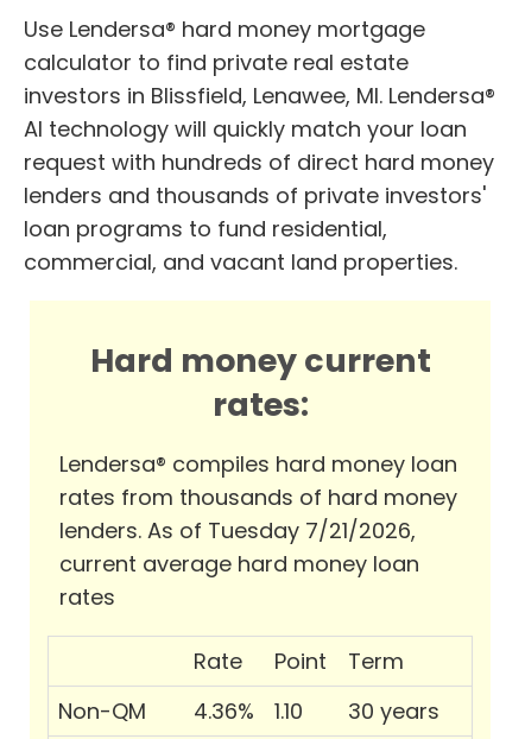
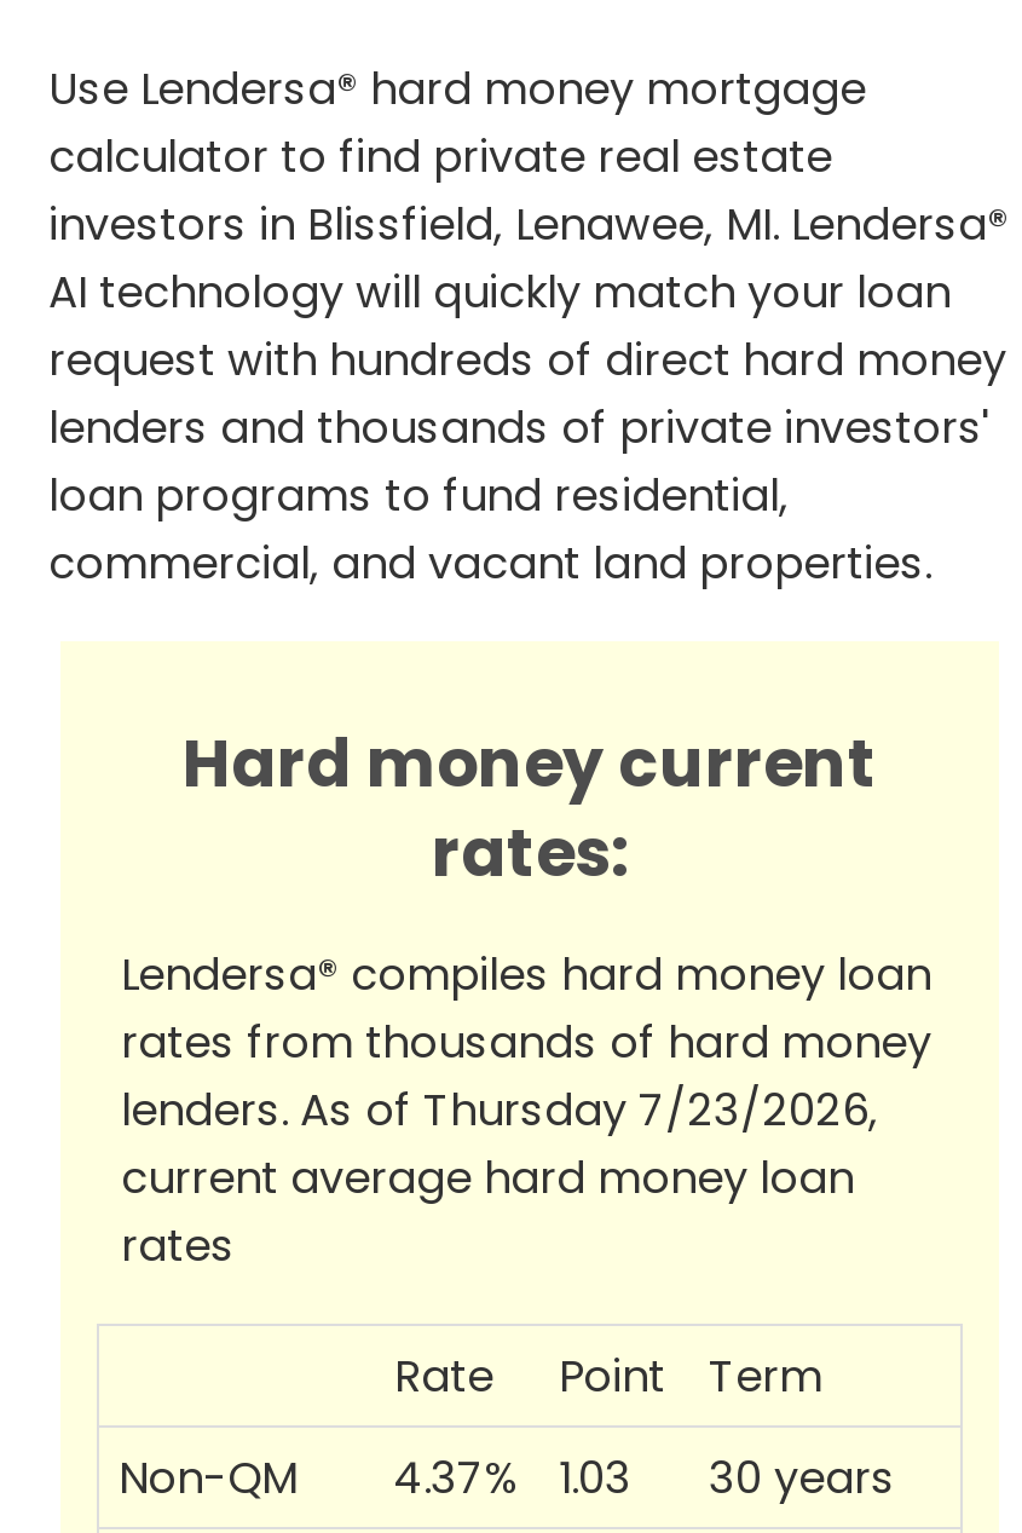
- lenders. As of Tuesday 7/21/2026,
+ lenders. As of Thursday 7/23/2026,

- 4.36%
+ 4.37%

- 1.10
+ 1.03
